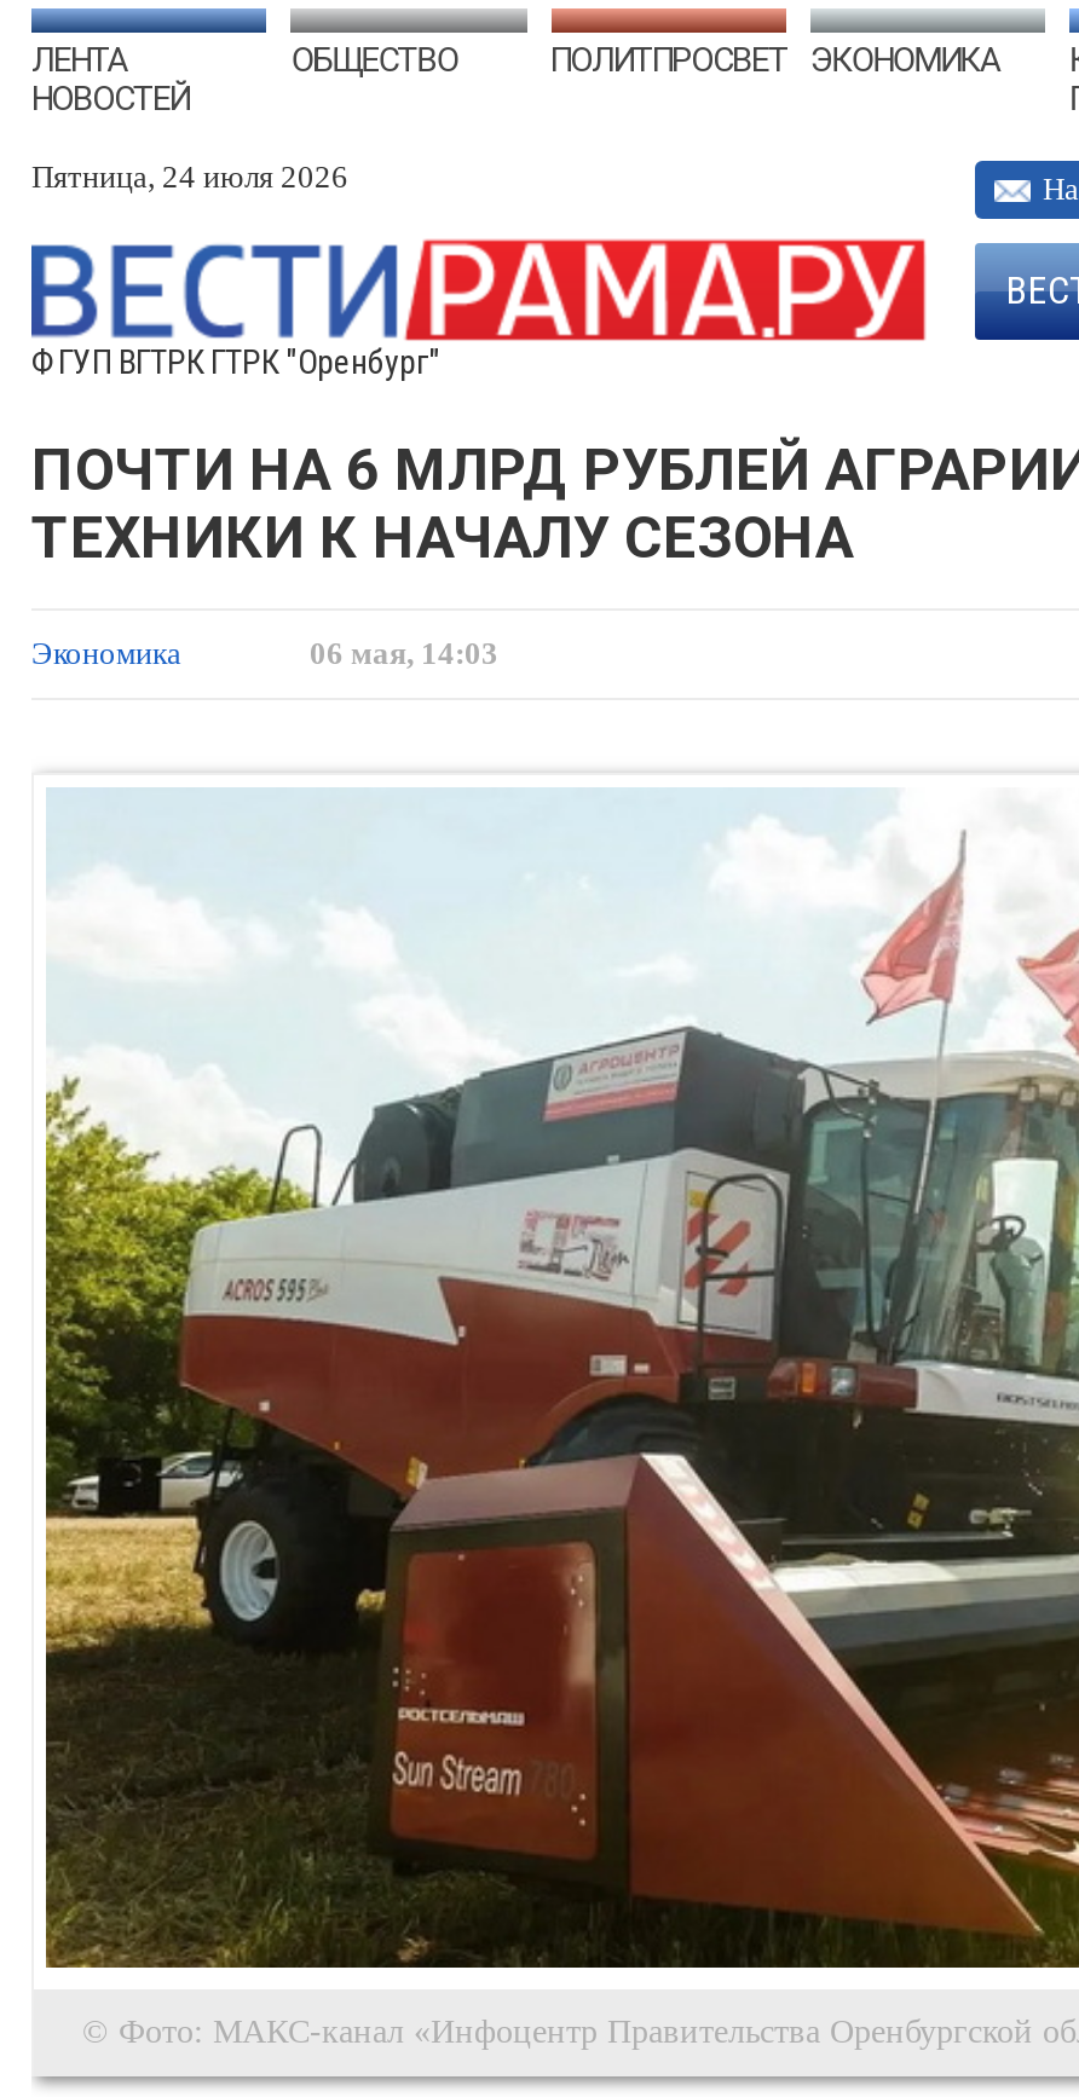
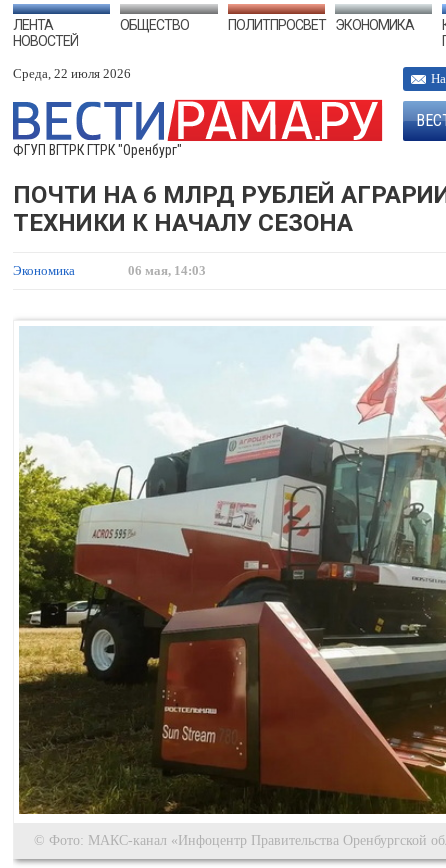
- Пятница, 24 июля 2026
+ Среда, 22 июля 2026
